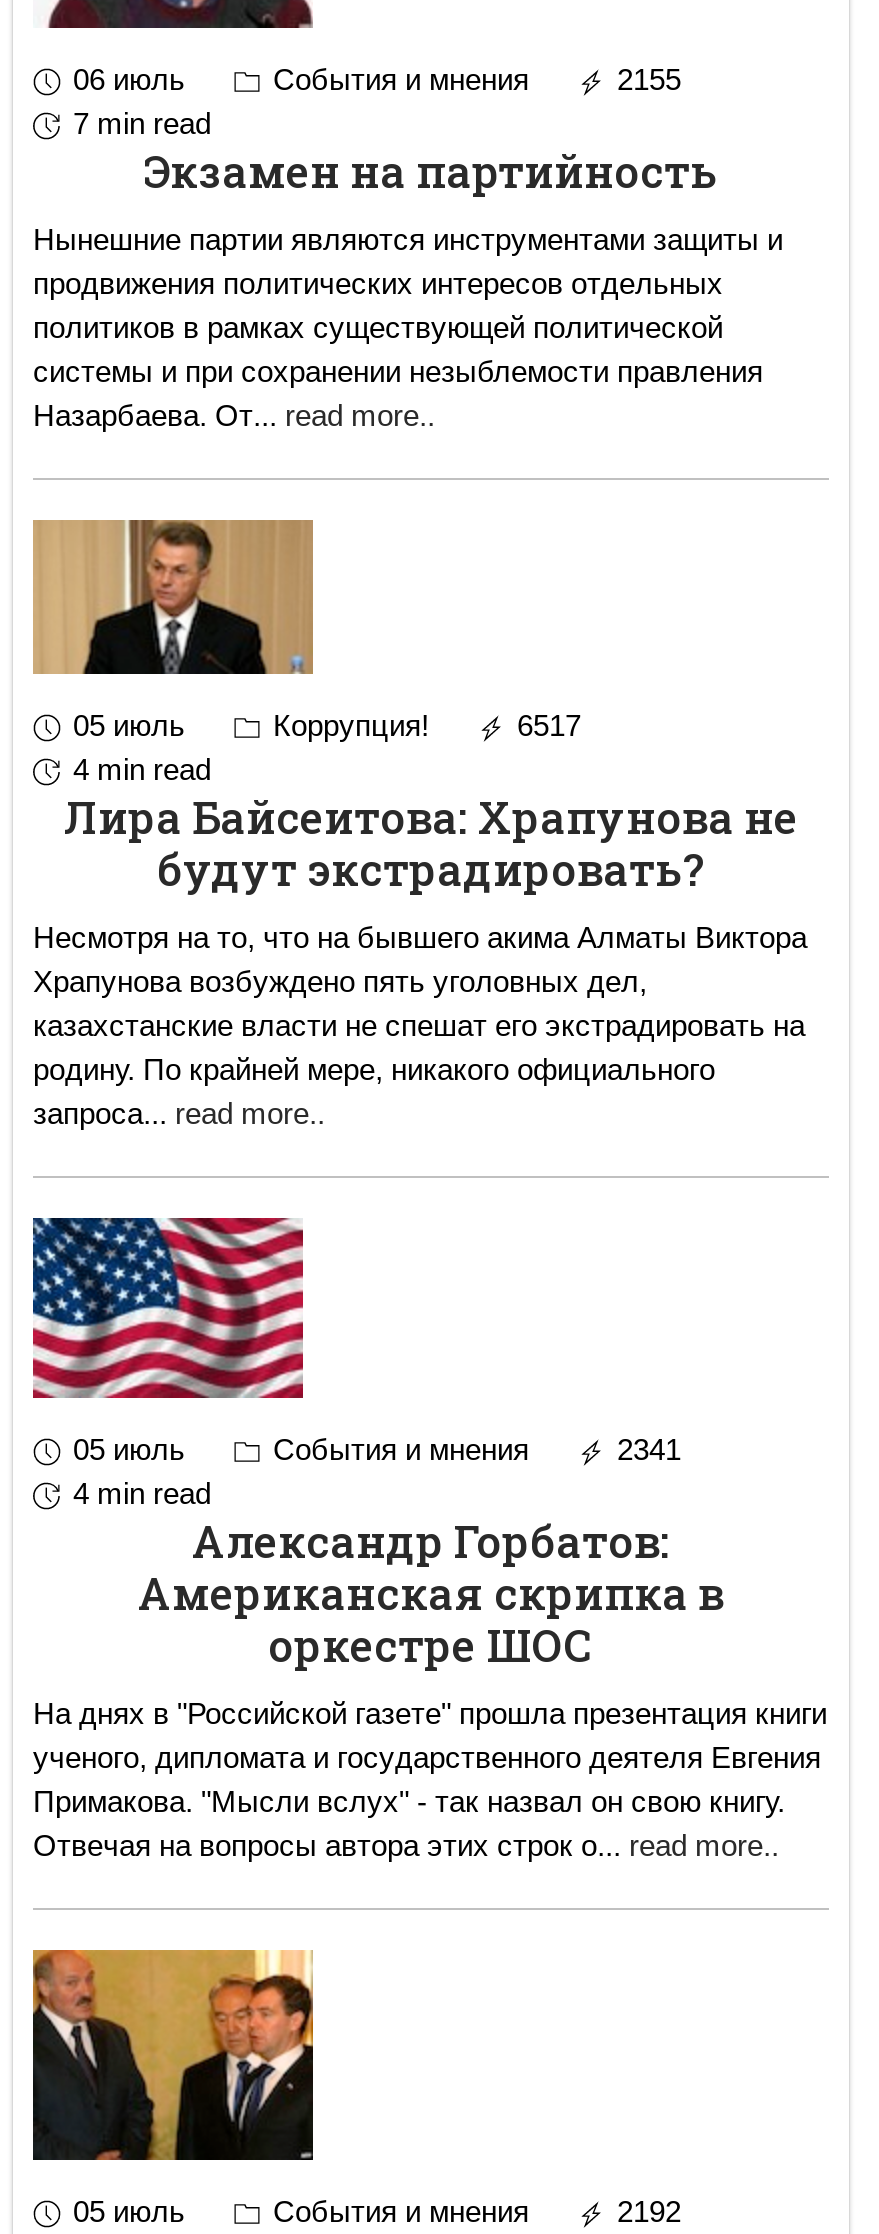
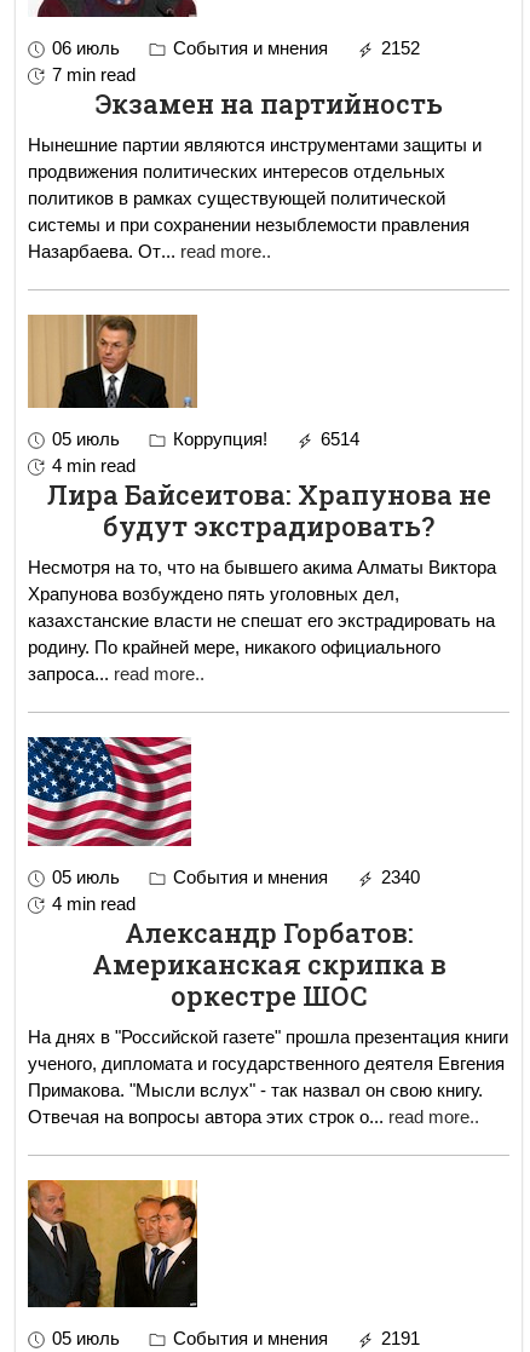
- 2155
+ 2152

- 6517
+ 6514

- 2341
+ 2340

- 2192
+ 2191
